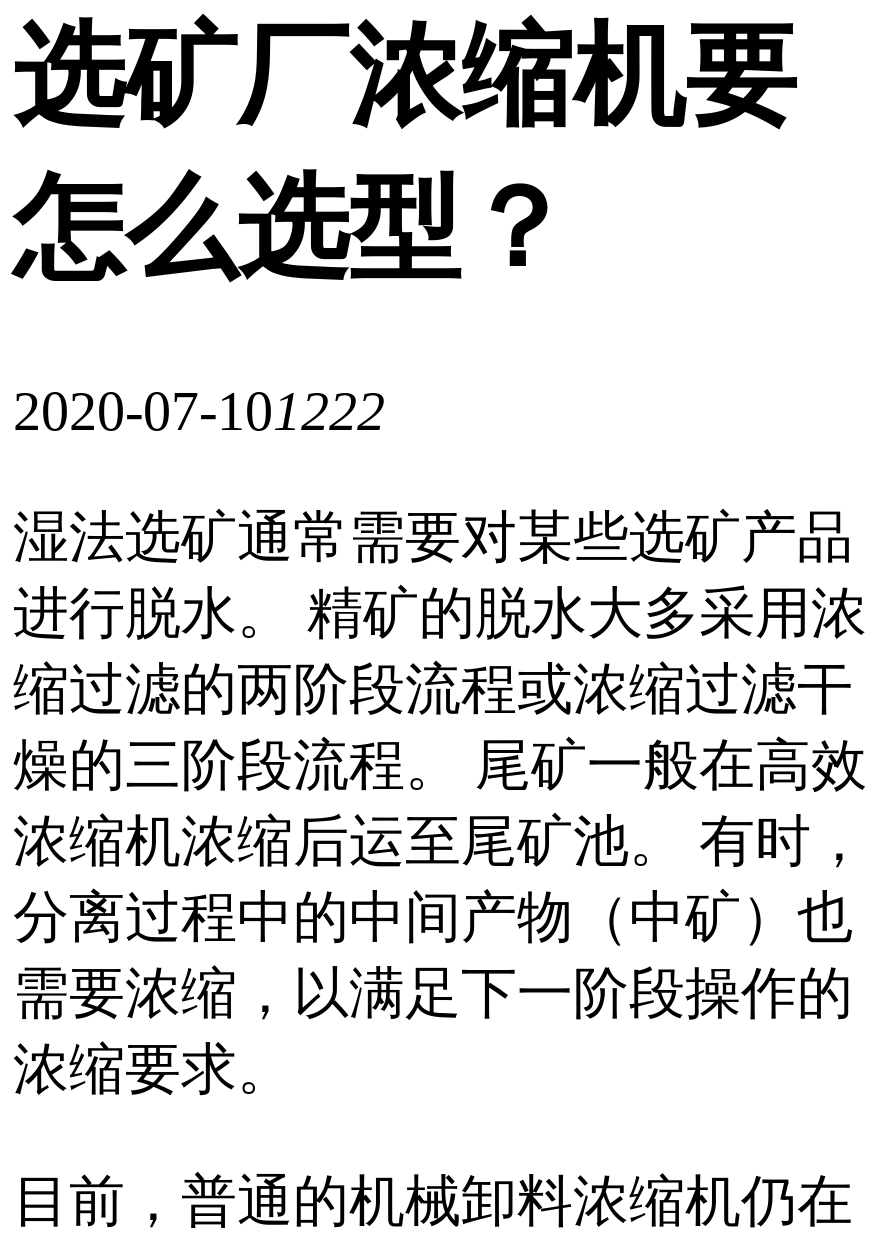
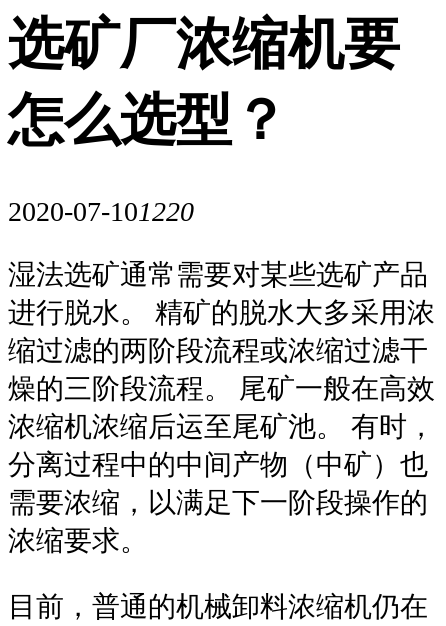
- 2020-07-101222
+ 2020-07-101220
